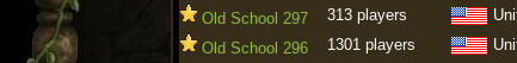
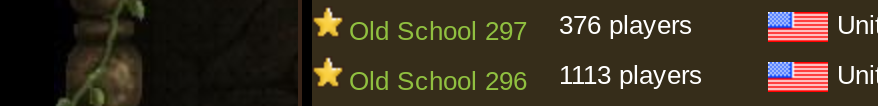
- Old School 297 313 players
+ Old School 297 376 players

- Old School 296 1301 players
+ Old School 296 1113 players
